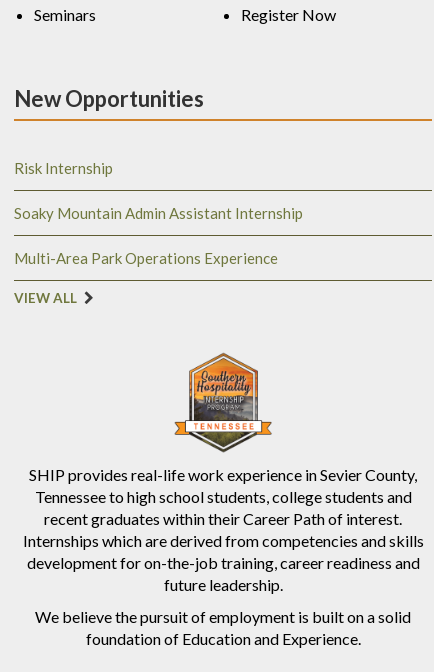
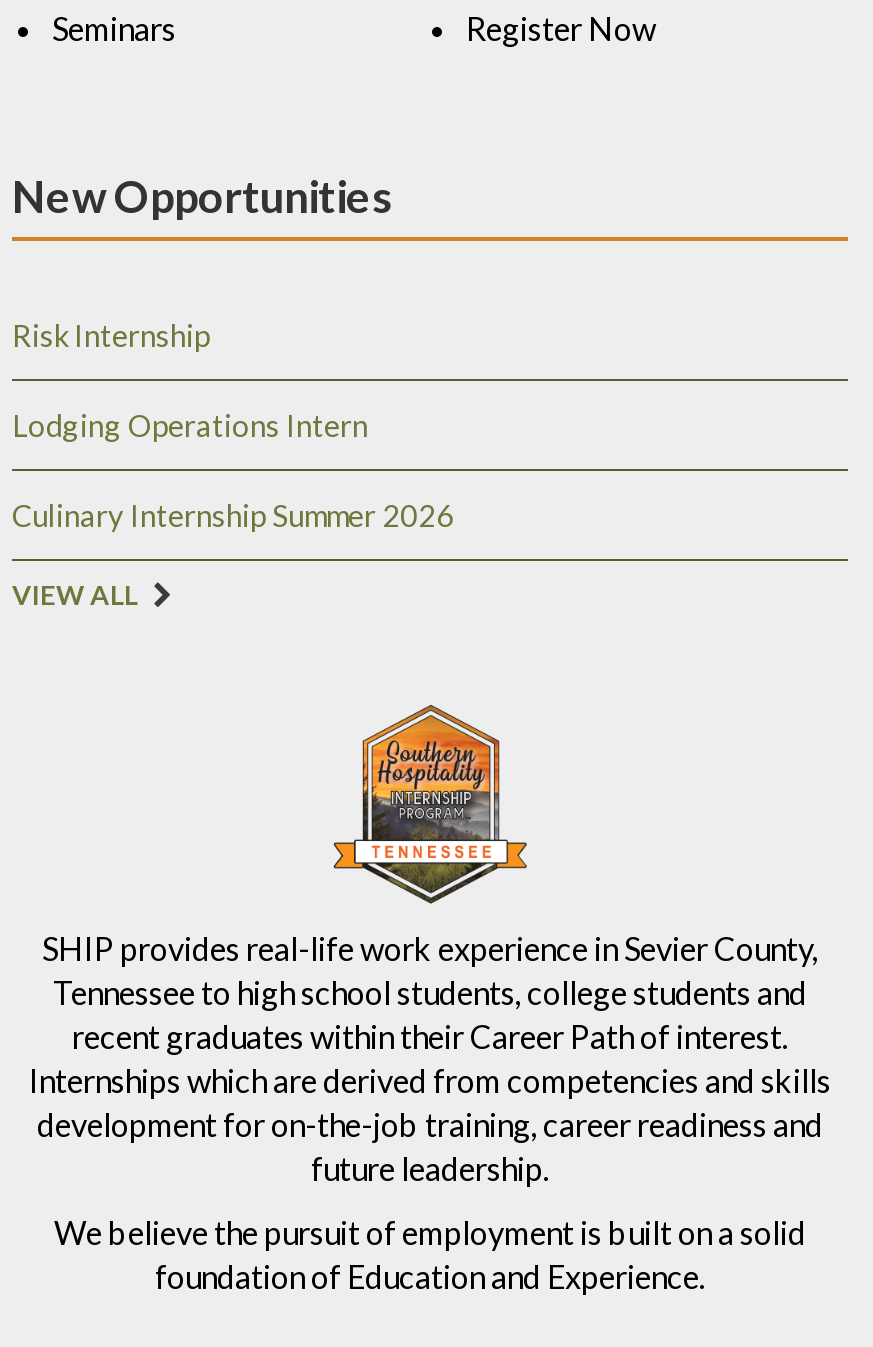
- Soaky Mountain Admin Assistant Internship
+ Lodging Operations Intern

- Multi-Area Park Operations Experience
+ Culinary Internship Summer 2026
